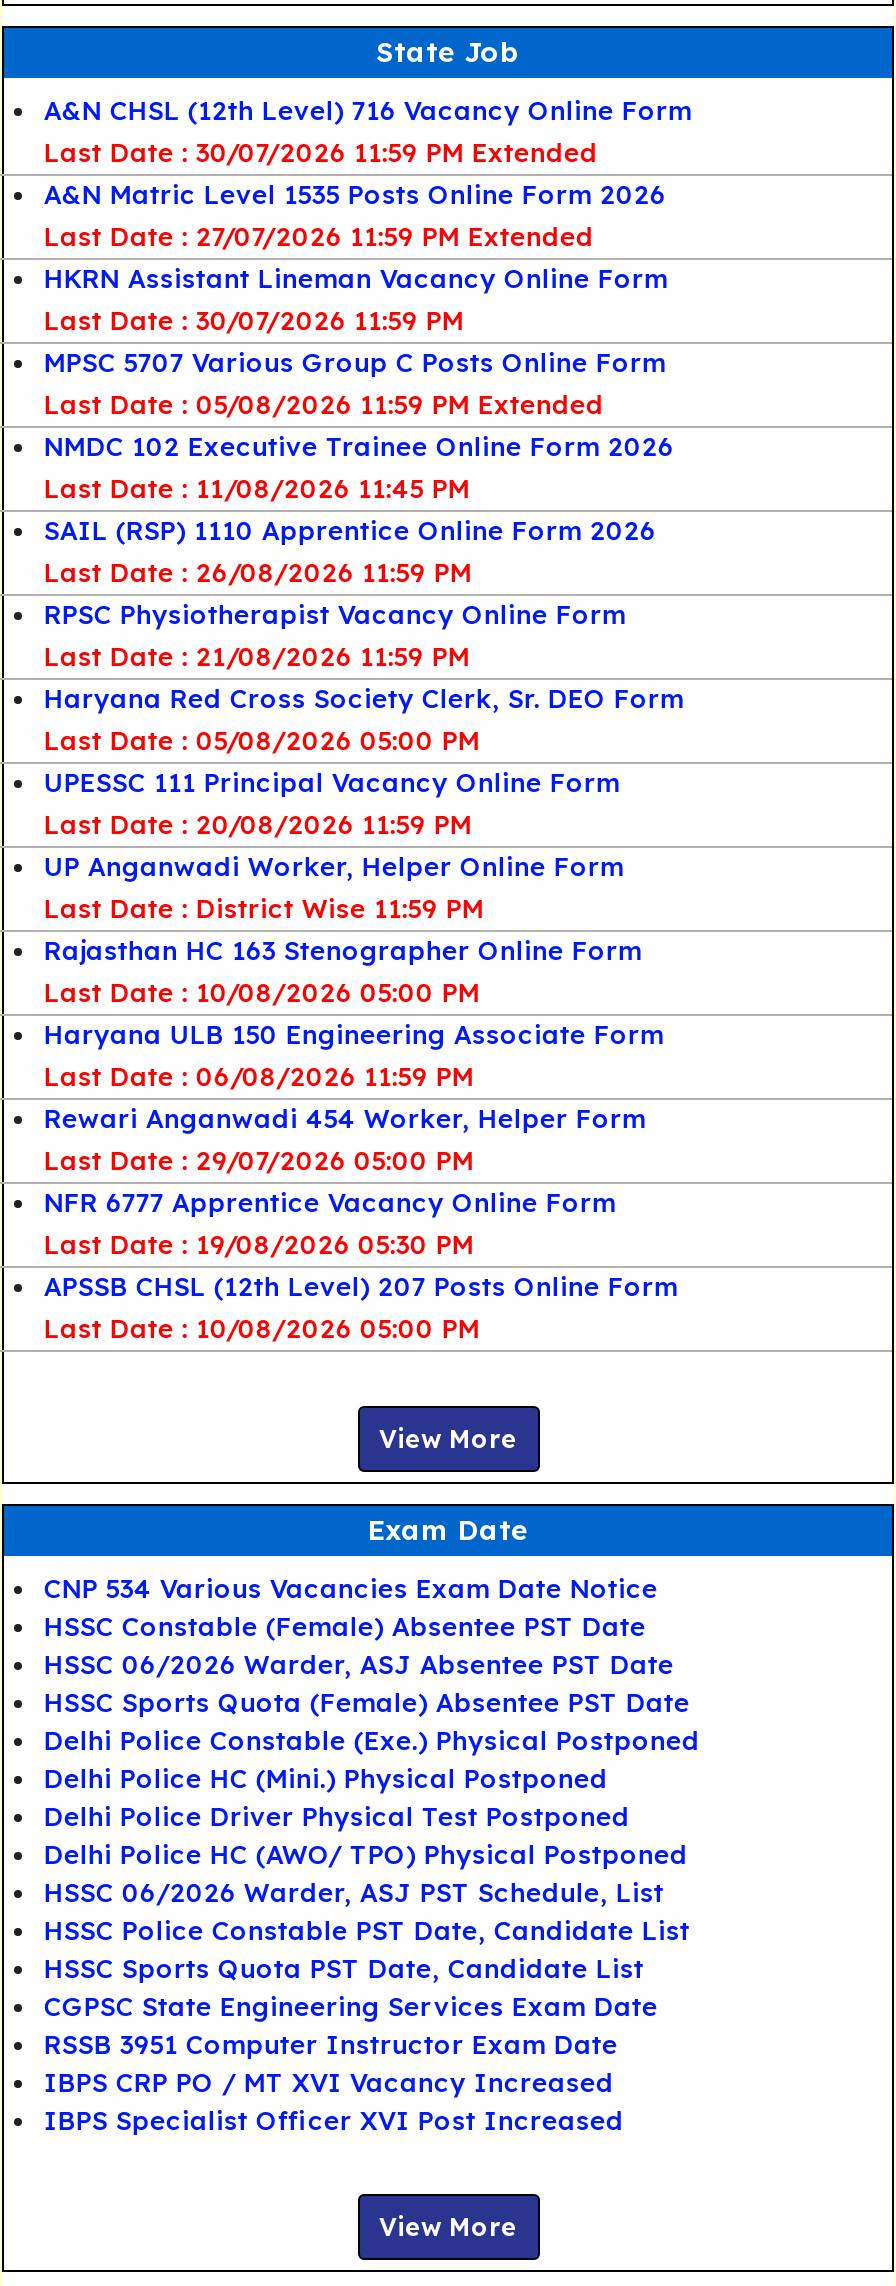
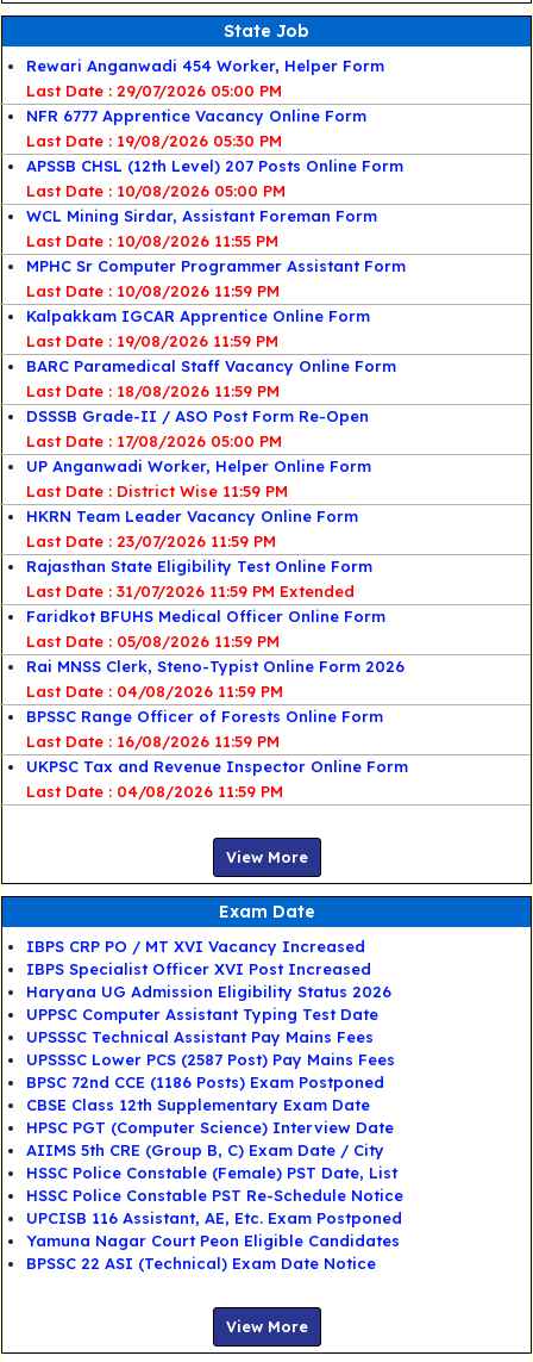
- A&N CHSL (12th Level) 716 Vacancy Online Form
- Last Date : 30/07/2026 11:59 PM Extended
- A&N Matric Level 1535 Posts Online Form 2026
- Last Date : 27/07/2026 11:59 PM Extended
- HKRN Assistant Lineman Vacancy Online Form
- Last Date : 30/07/2026 11:59 PM
- MPSC 5707 Various Group C Posts Online Form
- Last Date : 05/08/2026 11:59 PM Extended
- NMDC 102 Executive Trainee Online Form 2026
- Last Date : 11/08/2026 11:45 PM
- SAIL (RSP) 1110 Apprentice Online Form 2026
- Last Date : 26/08/2026 11:59 PM
- RPSC Physiotherapist Vacancy Online Form
- Last Date : 21/08/2026 11:59 PM
- Haryana Red Cross Society Clerk, Sr. DEO Form
- Last Date : 05/08/2026 05:00 PM
- UPESSC 111 Principal Vacancy Online Form
- Last Date : 20/08/2026 11:59 PM
- Rajasthan HC 163 Stenographer Online Form
- Last Date : 10/08/2026 05:00 PM
- Haryana ULB 150 Engineering Associate Form
- Last Date : 06/08/2026 11:59 PM

moved down: UP Anganwadi Worker, Helper Online Form | Last Date : District Wise 11:59 PM

moved up: Rewari Anganwadi 454 Worker, Helper Form | Last Date : 29/07/2026 05:00 PM | NFR 6777 Apprentice Vacancy Online Form | Last Date : 19/08/2026 05:30 PM | APSSB CHSL (12th Level) 207 Posts Online Form | Last Date : 10/08/2026 05:00 PM

+ WCL Mining Sirdar, Assistant Foreman Form
+ Last Date : 10/08/2026 11:55 PM
+ MPHC Sr Computer Programmer Assistant Form
+ Last Date : 10/08/2026 11:59 PM
+ Kalpakkam IGCAR Apprentice Online Form
+ Last Date : 19/08/2026 11:59 PM
+ BARC Paramedical Staff Vacancy Online Form
+ Last Date : 18/08/2026 11:59 PM
+ DSSSB Grade-II / ASO Post Form Re-Open
+ Last Date : 17/08/2026 05:00 PM
+ HKRN Team Leader Vacancy Online Form
+ Last Date : 23/07/2026 11:59 PM
+ Rajasthan State Eligibility Test Online Form
+ Last Date : 31/07/2026 11:59 PM Extended
+ Faridkot BFUHS Medical Officer Online Form
+ Last Date : 05/08/2026 11:59 PM
+ Rai MNSS Clerk, Steno-Typist Online Form 2026
+ Last Date : 04/08/2026 11:59 PM
+ BPSSC Range Officer of Forests Online Form
+ Last Date : 16/08/2026 11:59 PM
+ UKPSC Tax and Revenue Inspector Online Form
+ Last Date : 04/08/2026 11:59 PM

- CNP 534 Various Vacancies Exam Date Notice
- HSSC Constable (Female) Absentee PST Date
- HSSC 06/2026 Warder, ASJ Absentee PST Date
- HSSC Sports Quota (Female) Absentee PST Date
- Delhi Police Constable (Exe.) Physical Postponed
- Delhi Police HC (Mini.) Physical Postponed
- Delhi Police Driver Physical Test Postponed
- Delhi Police HC (AWO/ TPO) Physical Postponed
- HSSC 06/2026 Warder, ASJ PST Schedule, List
- HSSC Police Constable PST Date, Candidate List
- HSSC Sports Quota PST Date, Candidate List
- CGPSC State Engineering Services Exam Date
- RSSB 3951 Computer Instructor Exam Date

moved up: IBPS CRP PO / MT XVI Vacancy Increased | IBPS Specialist Officer XVI Post Increased

+ Haryana UG Admission Eligibility Status 2026
+ UPPSC Computer Assistant Typing Test Date
+ UPSSSC Technical Assistant Pay Mains Fees
+ UPSSSC Lower PCS (2587 Post) Pay Mains Fees
+ BPSC 72nd CCE (1186 Posts) Exam Postponed
+ CBSE Class 12th Supplementary Exam Date
+ HPSC PGT (Computer Science) Interview Date
+ AIIMS 5th CRE (Group B, C) Exam Date / City
+ HSSC Police Constable (Female) PST Date, List
+ HSSC Police Constable PST Re-Schedule Notice
+ UPCISB 116 Assistant, AE, Etc. Exam Postponed
+ Yamuna Nagar Court Peon Eligible Candidates
+ BPSSC 22 ASI (Technical) Exam Date Notice
